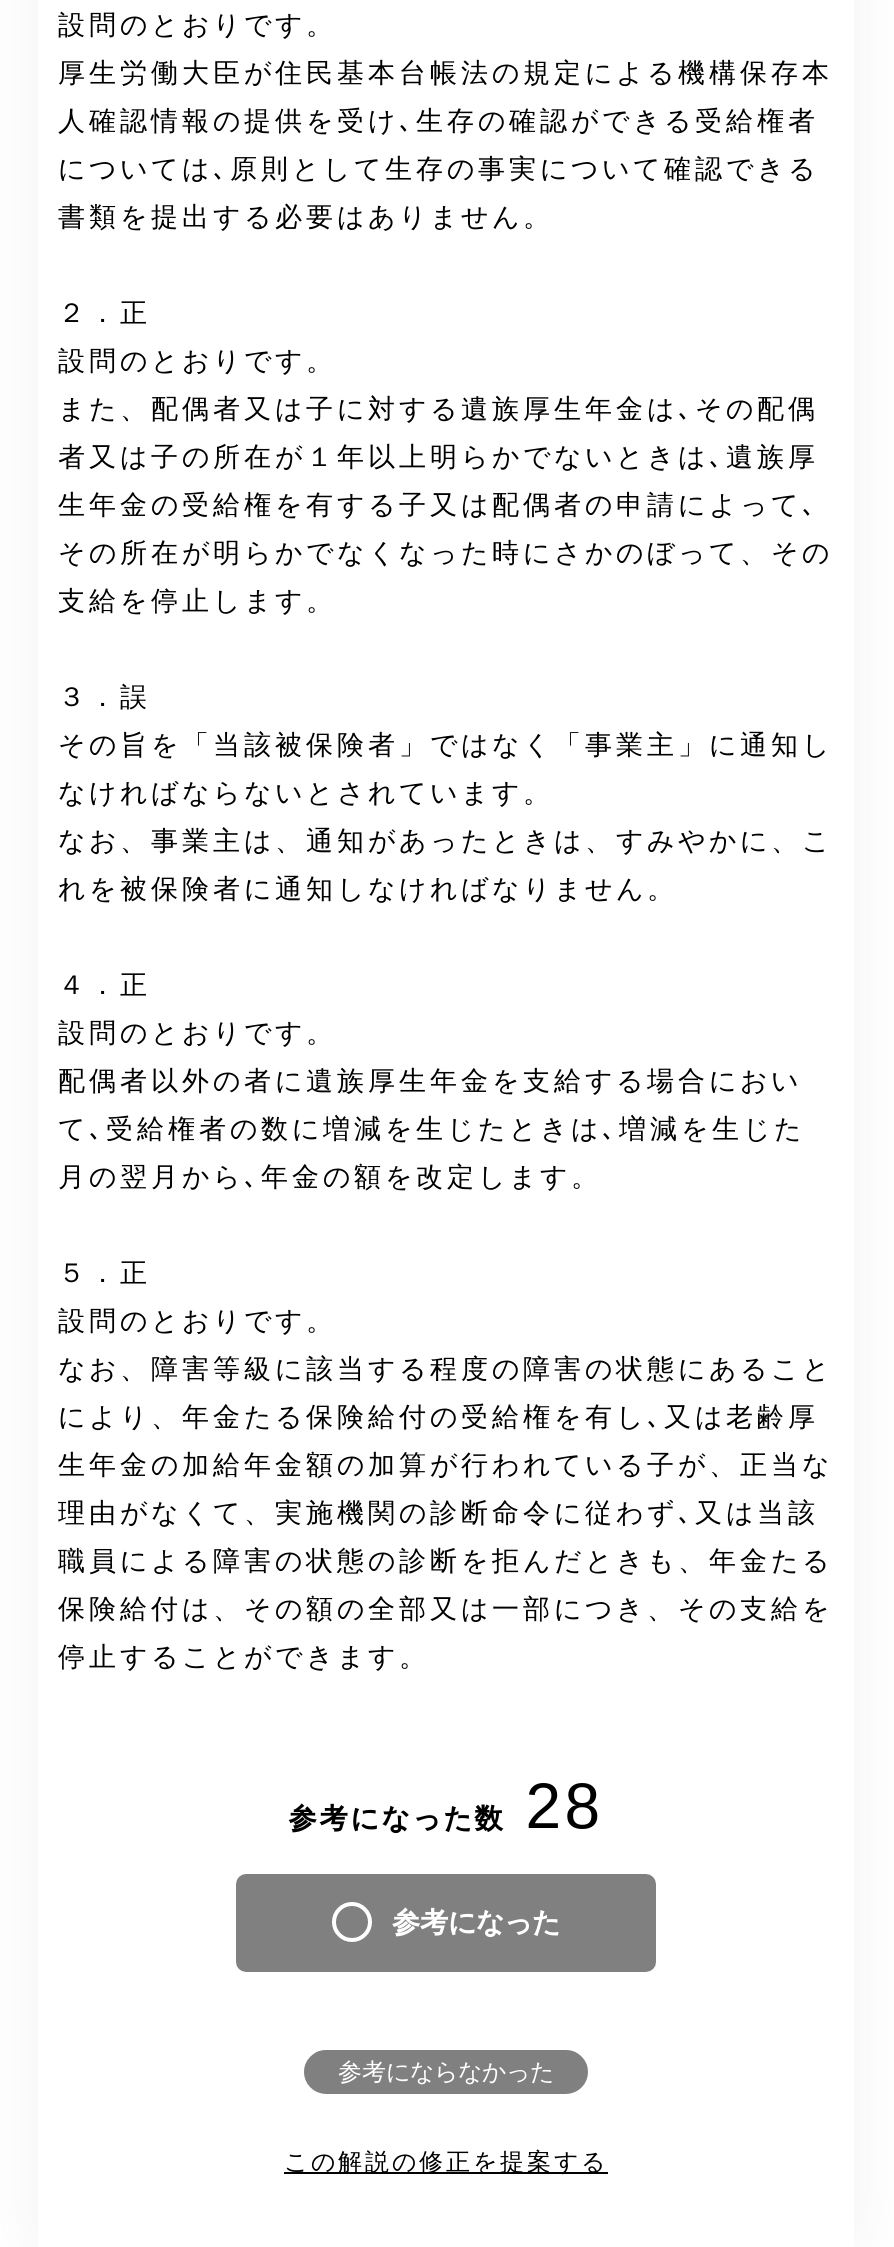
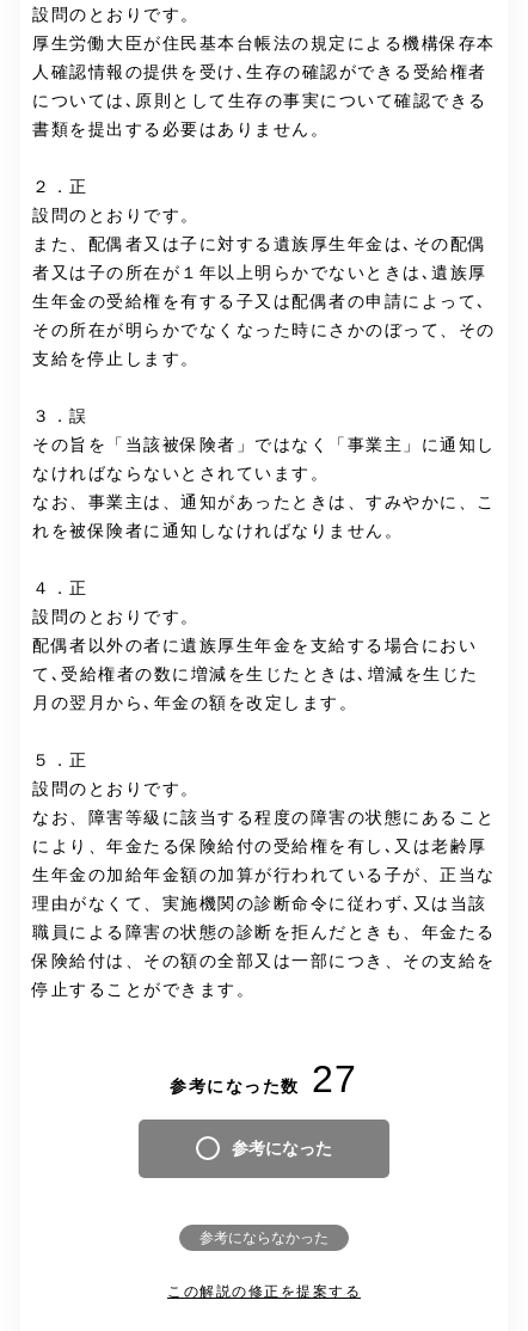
- 参考になった数 28
+ 参考になった数 27
